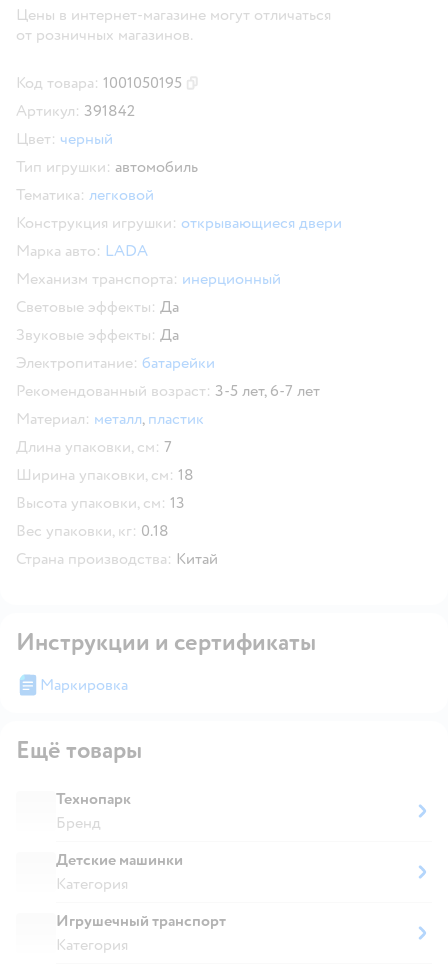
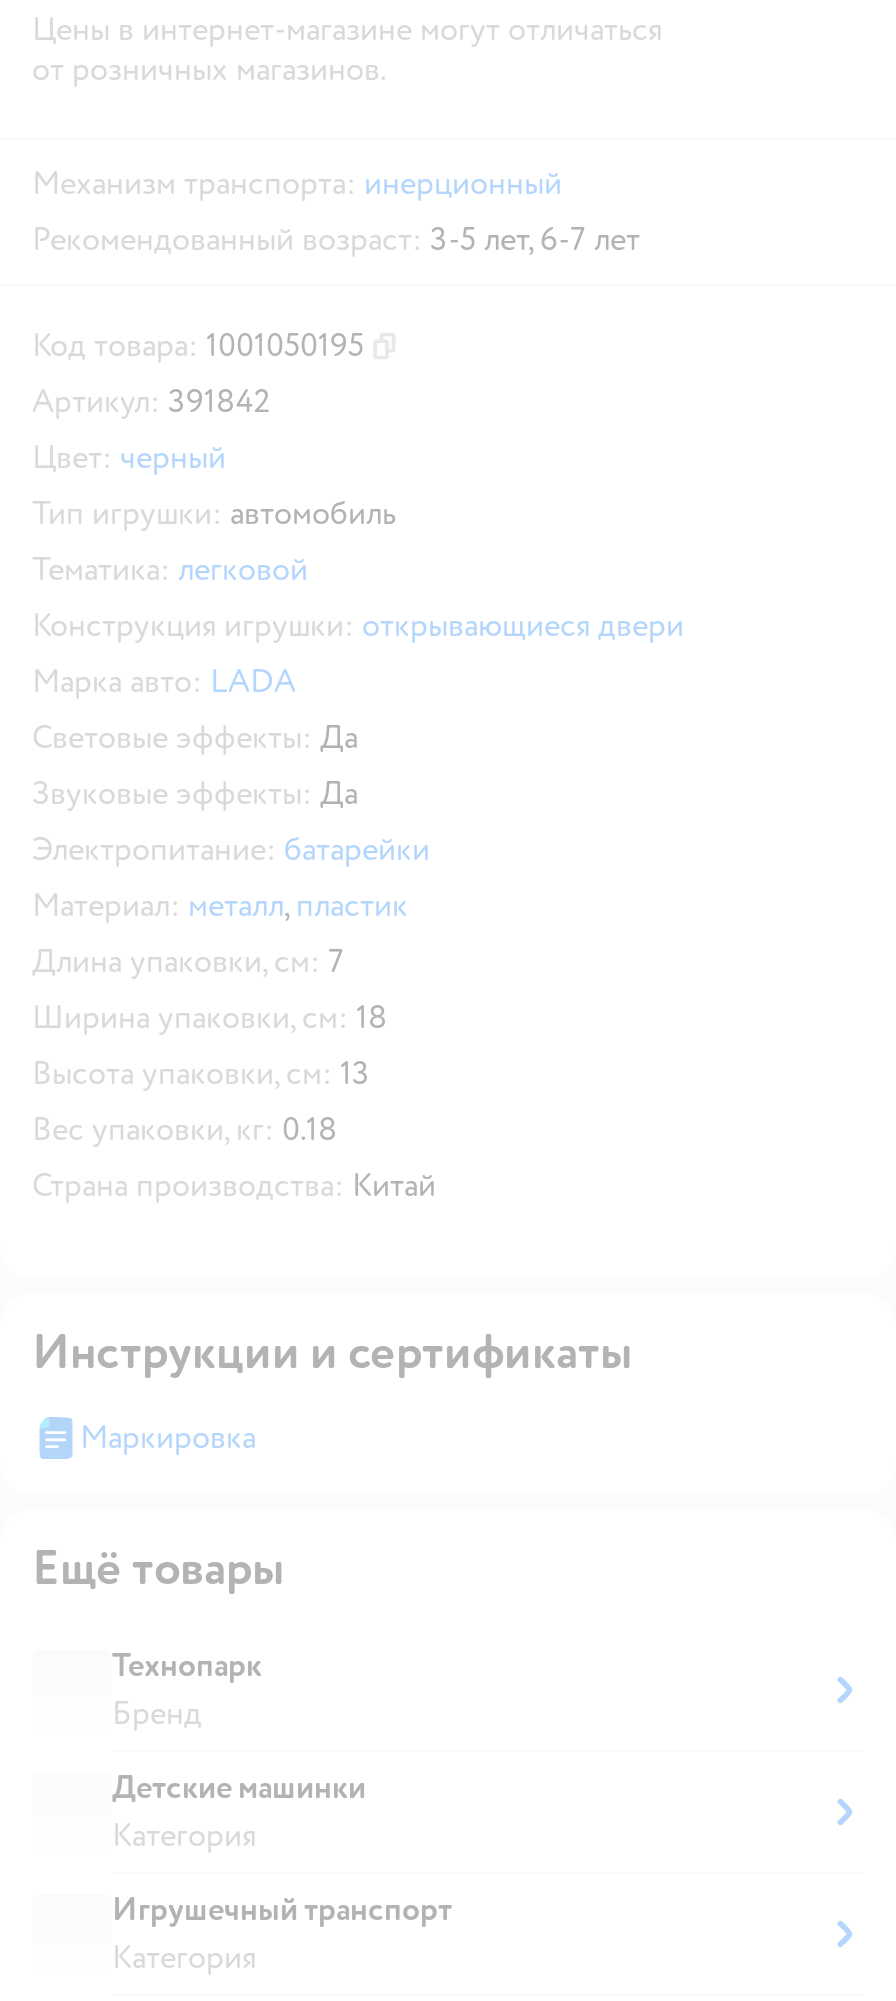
moved down: Артикул: 391842 | Цвет: черный | Тип игрушки: автомобиль | Тематика: легковой | Конструкция игрушки: открывающиеся двери | Марка авто: LADA

moved up: Механизм транспорта: инерционный

moved down: Световые эффекты: Да | Звуковые эффекты: Да | Электропитание: батарейки

moved up: Рекомендованный возраст: 3-5 лет, 6-7 лет
